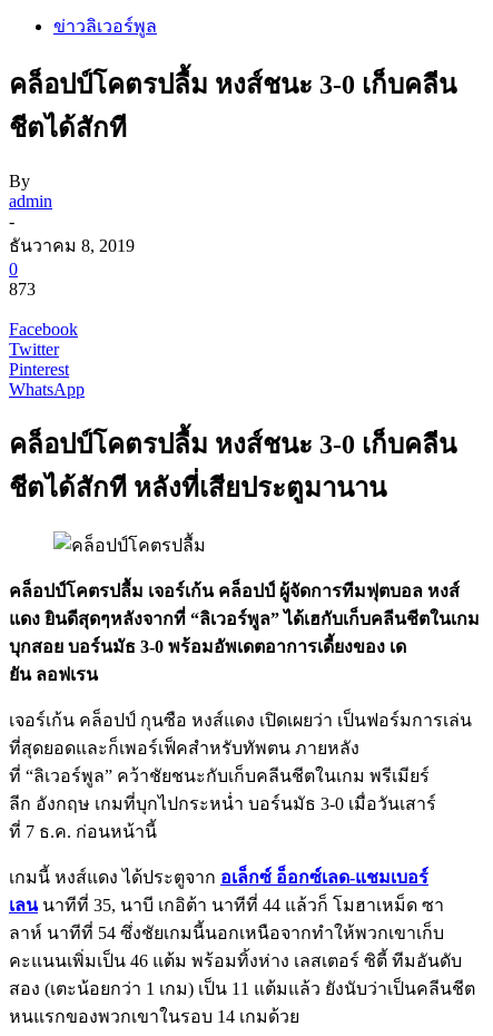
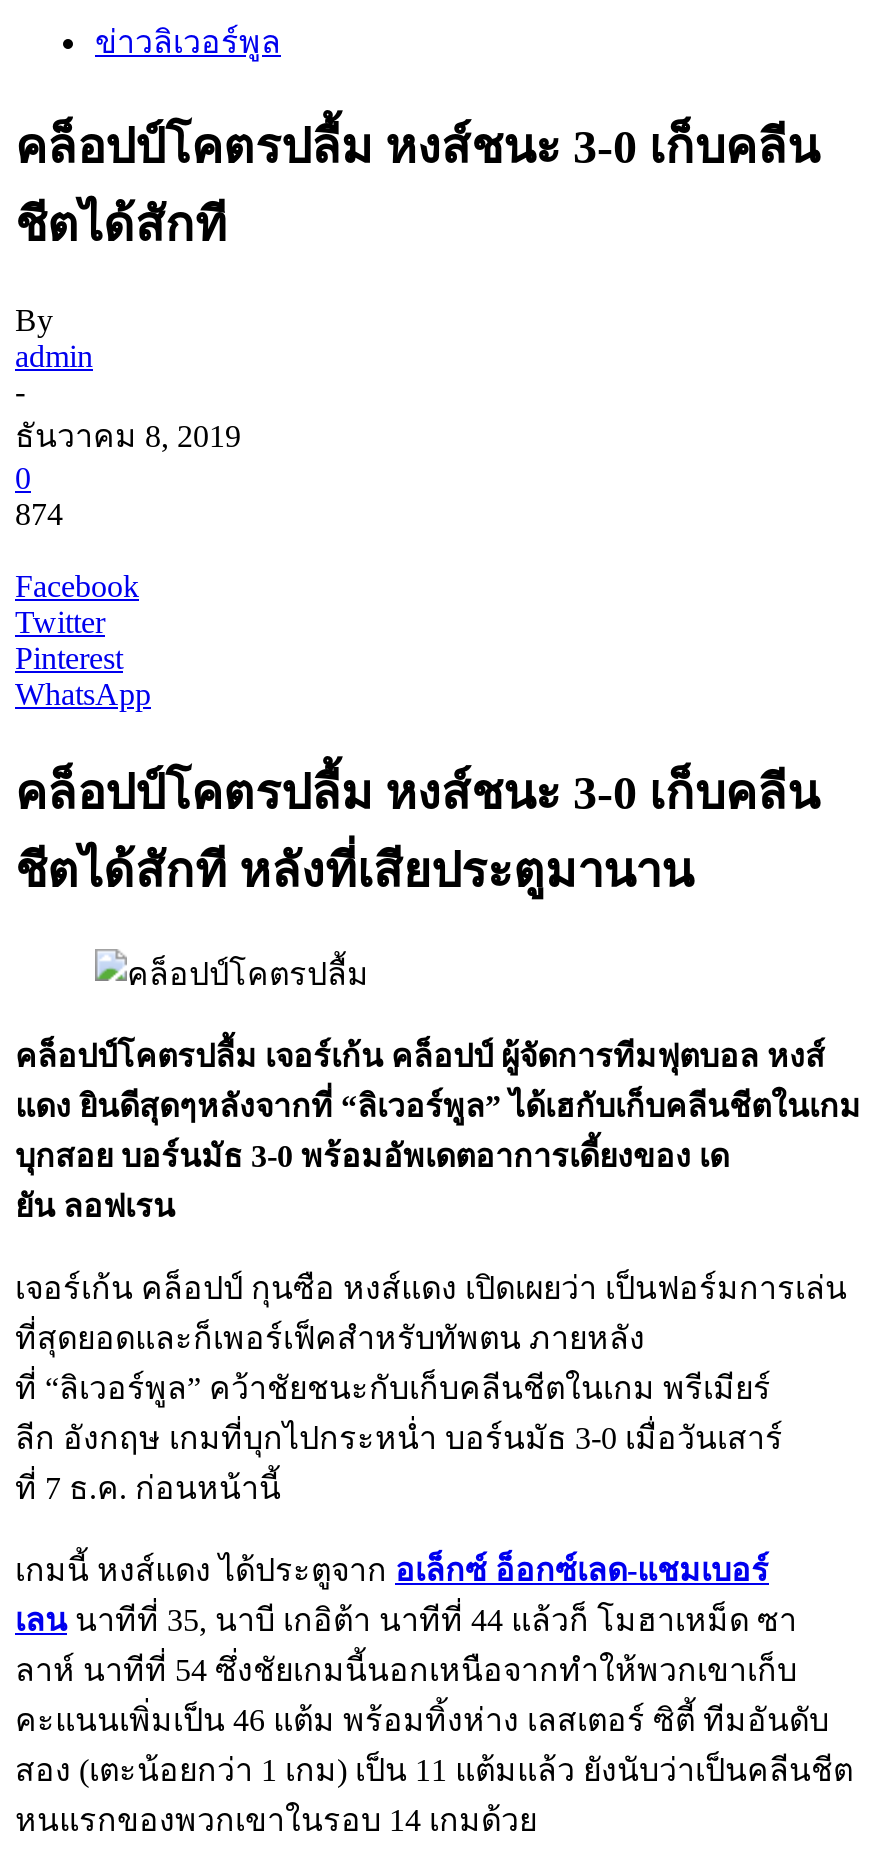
- 873
+ 874
